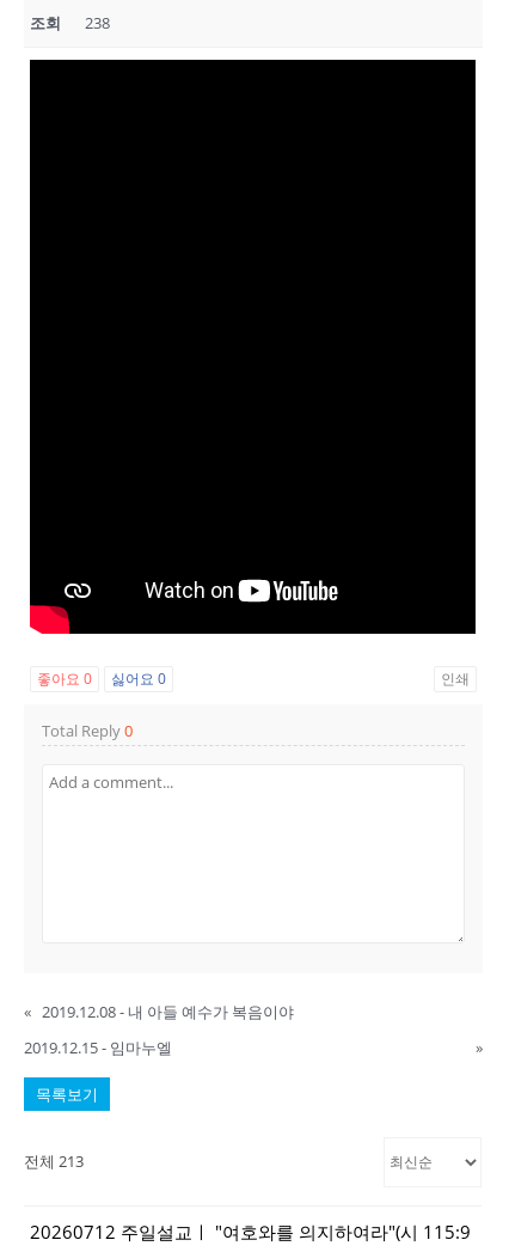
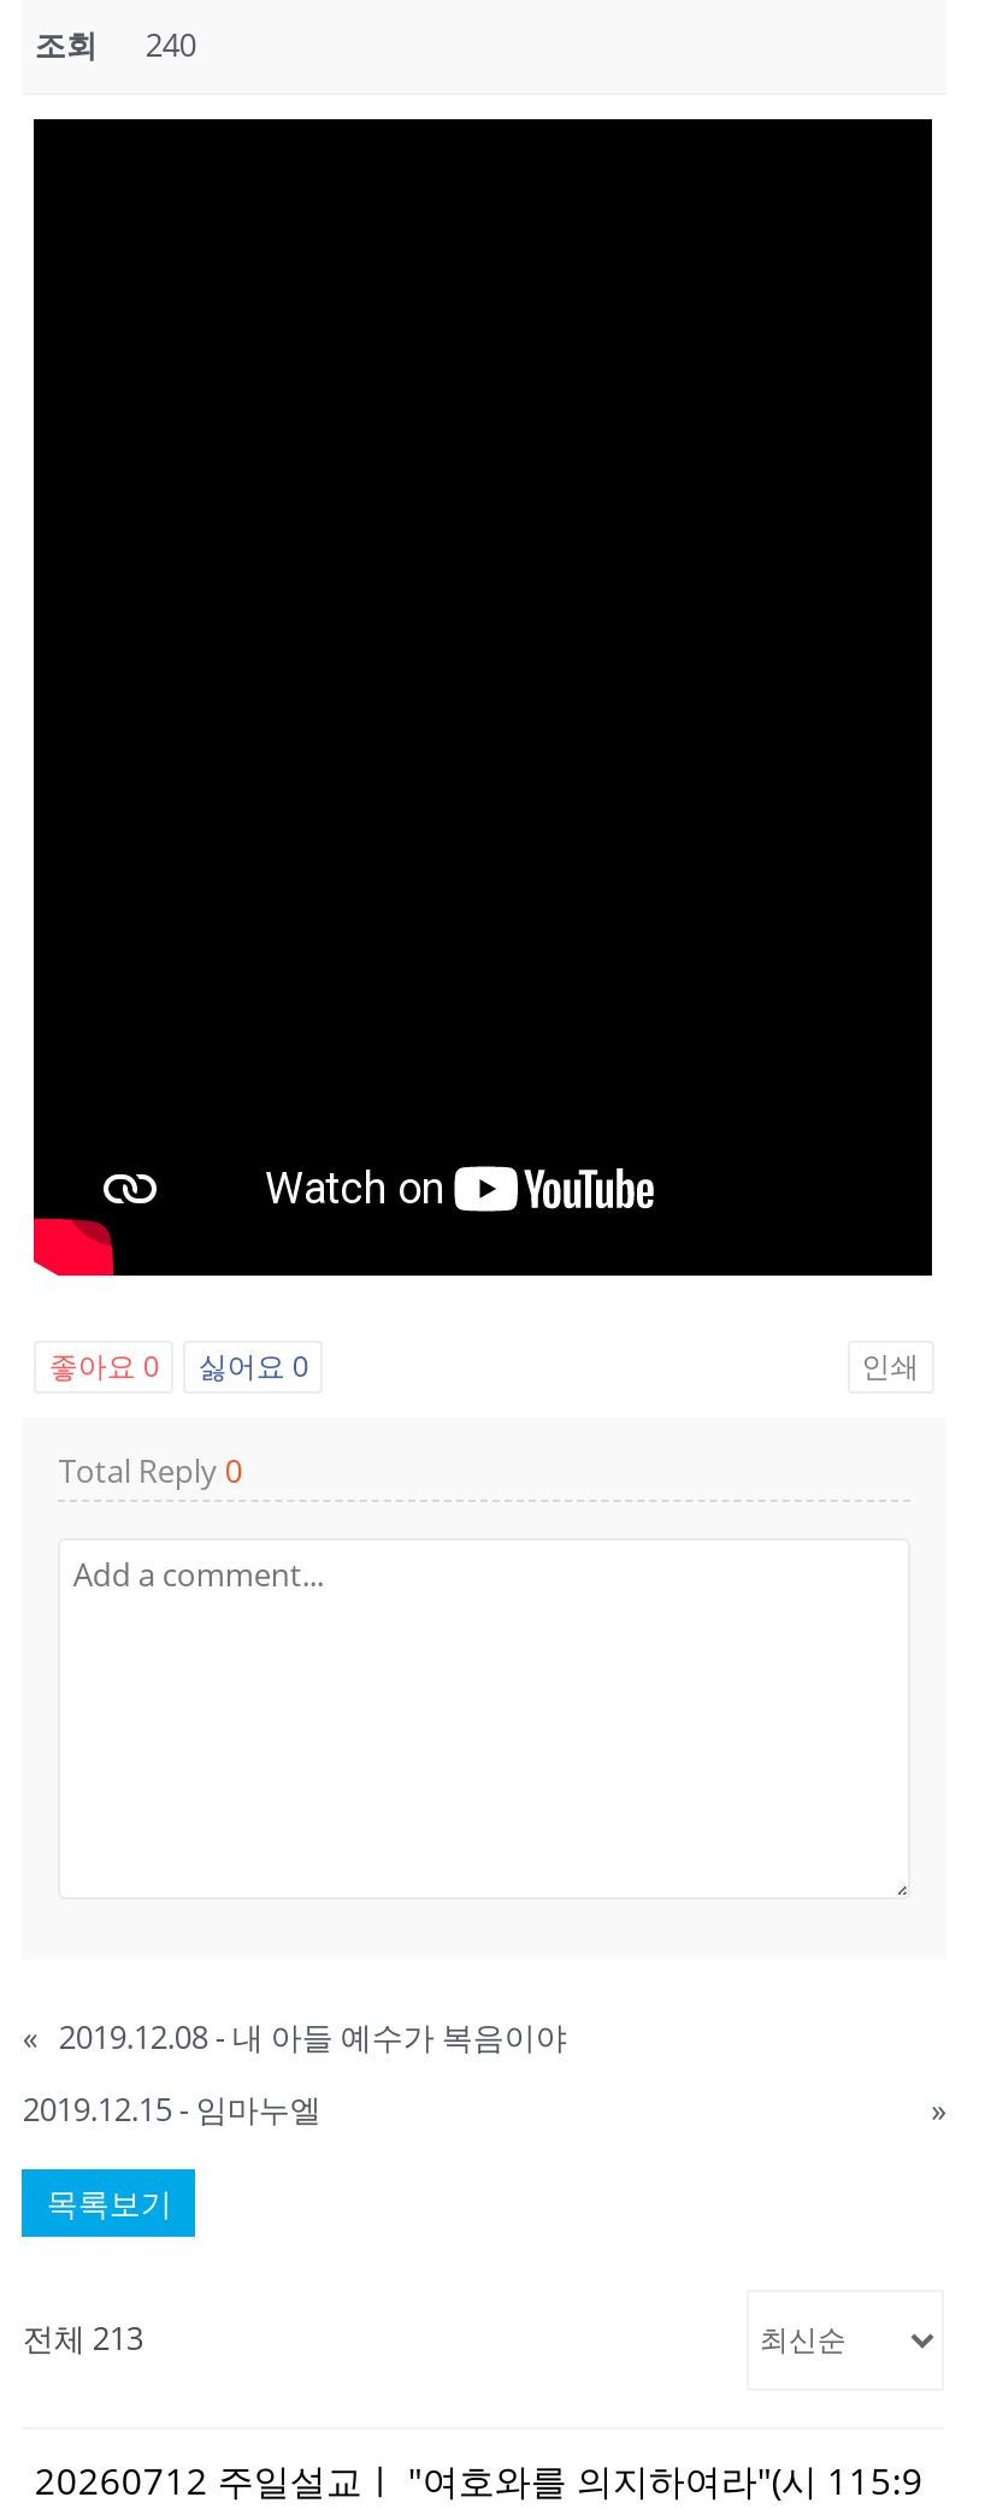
- 조회 238
+ 조회 240
